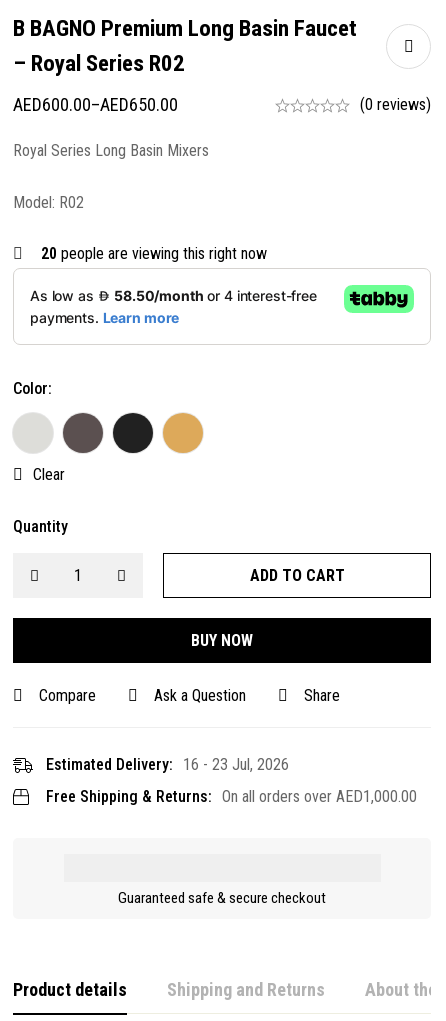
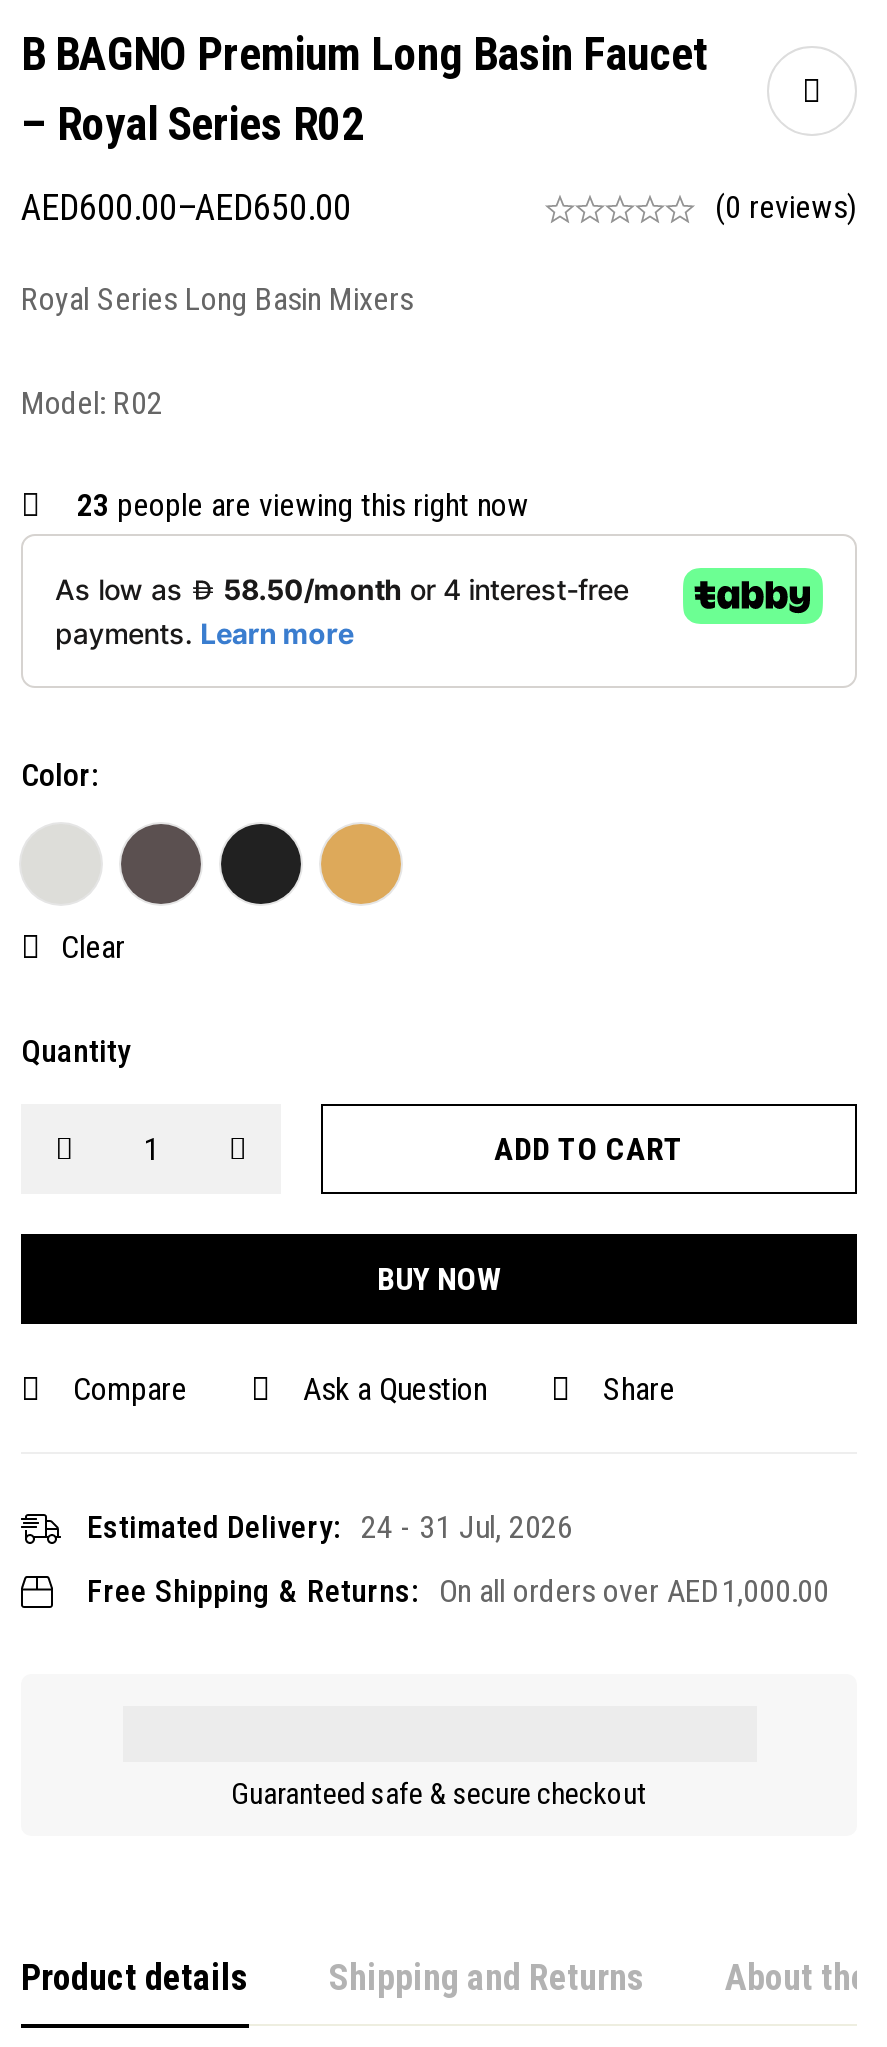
- 20 people are viewing this right now
+ 23 people are viewing this right now

- Estimated Delivery: 16 - 23 Jul, 2026
+ Estimated Delivery: 24 - 31 Jul, 2026
